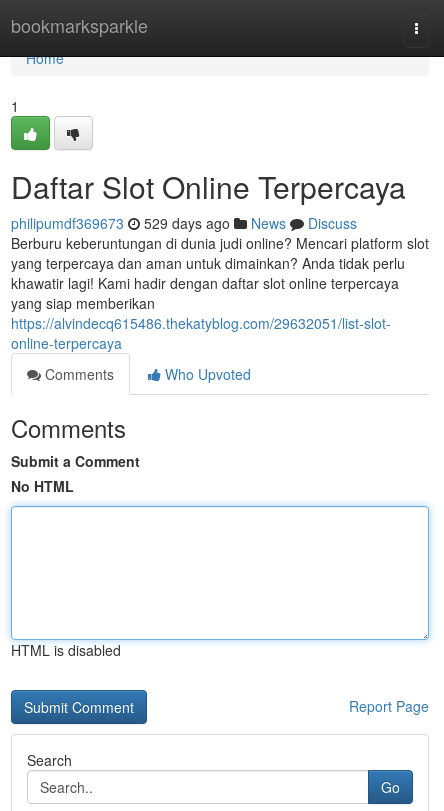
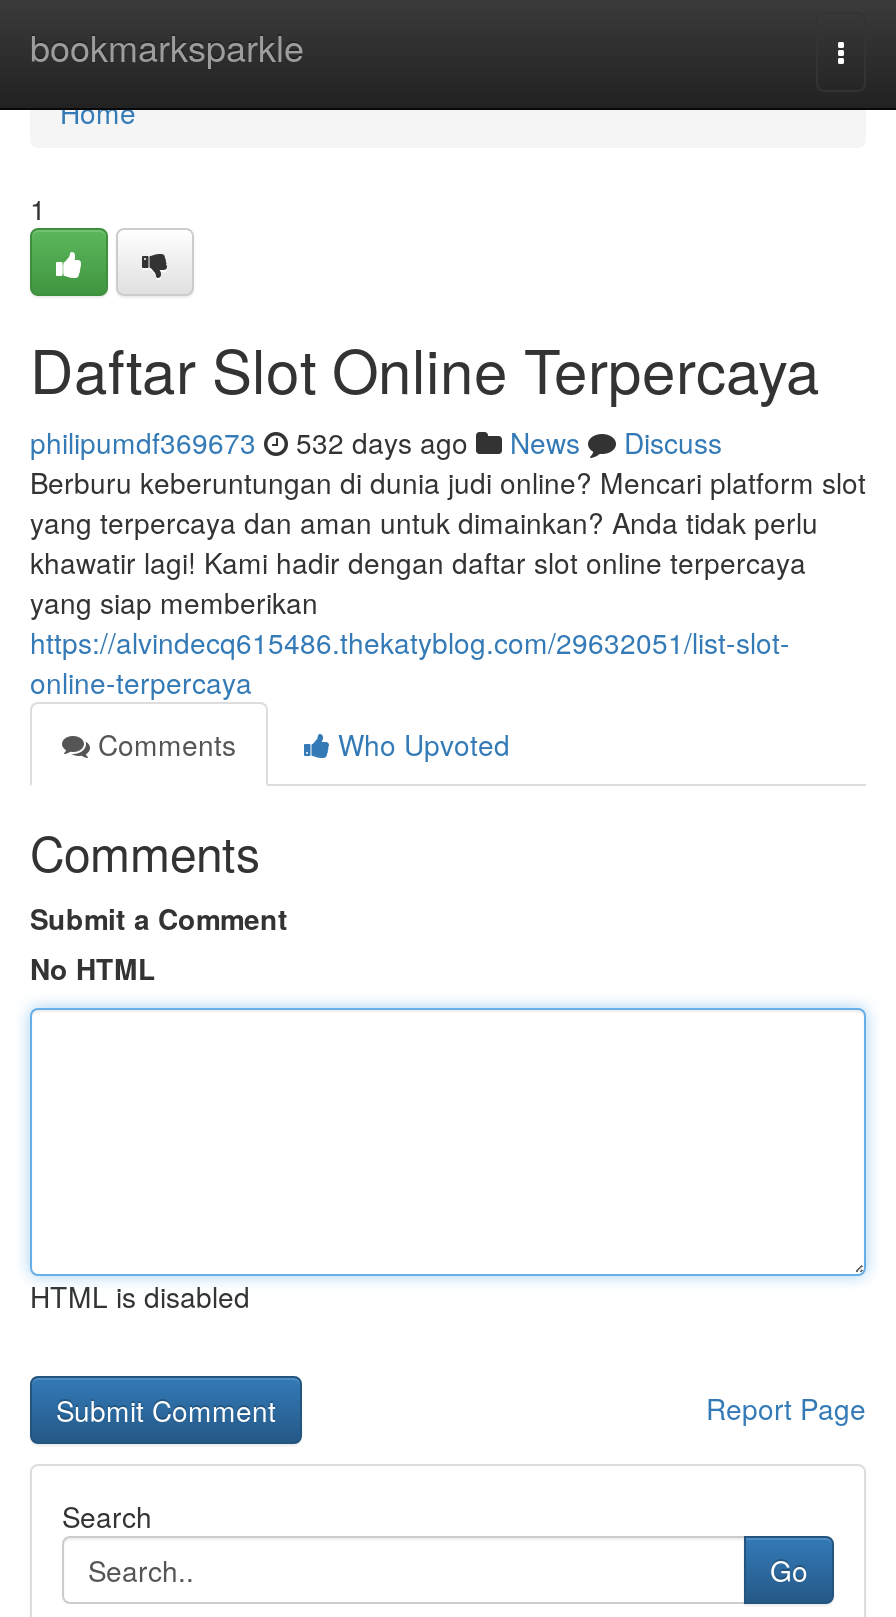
- philipumdf369673 529 days ago News Discuss
+ philipumdf369673 532 days ago News Discuss
